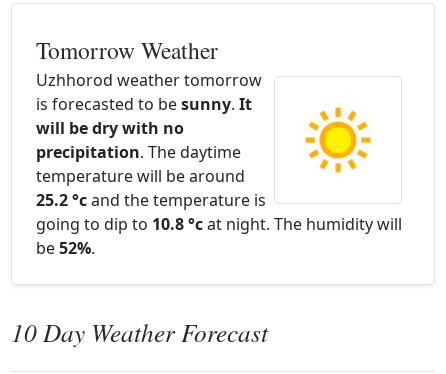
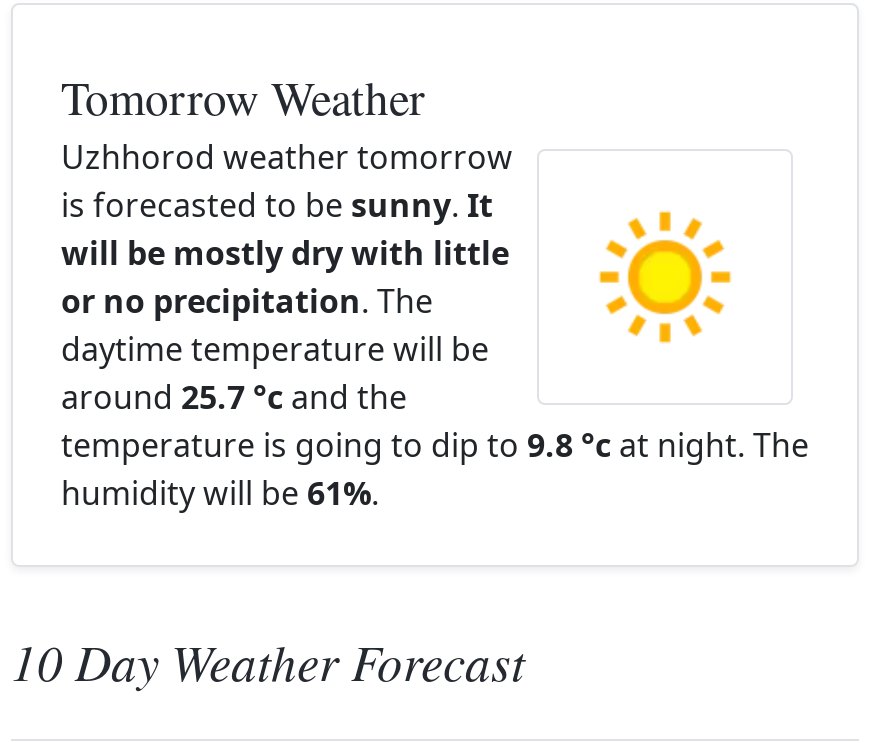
- will be dry with no
- precipitation. The daytime
- temperature will be around
- 25.2 °c and the temperature is
- going to dip to 10.8 °c at night. The humidity will
- be 52%.
+ will be mostly dry with little
+ or no precipitation. The
+ daytime temperature will be
+ around 25.7 °c and the
+ temperature is going to dip to 9.8 °c at night. The
+ humidity will be 61%.
